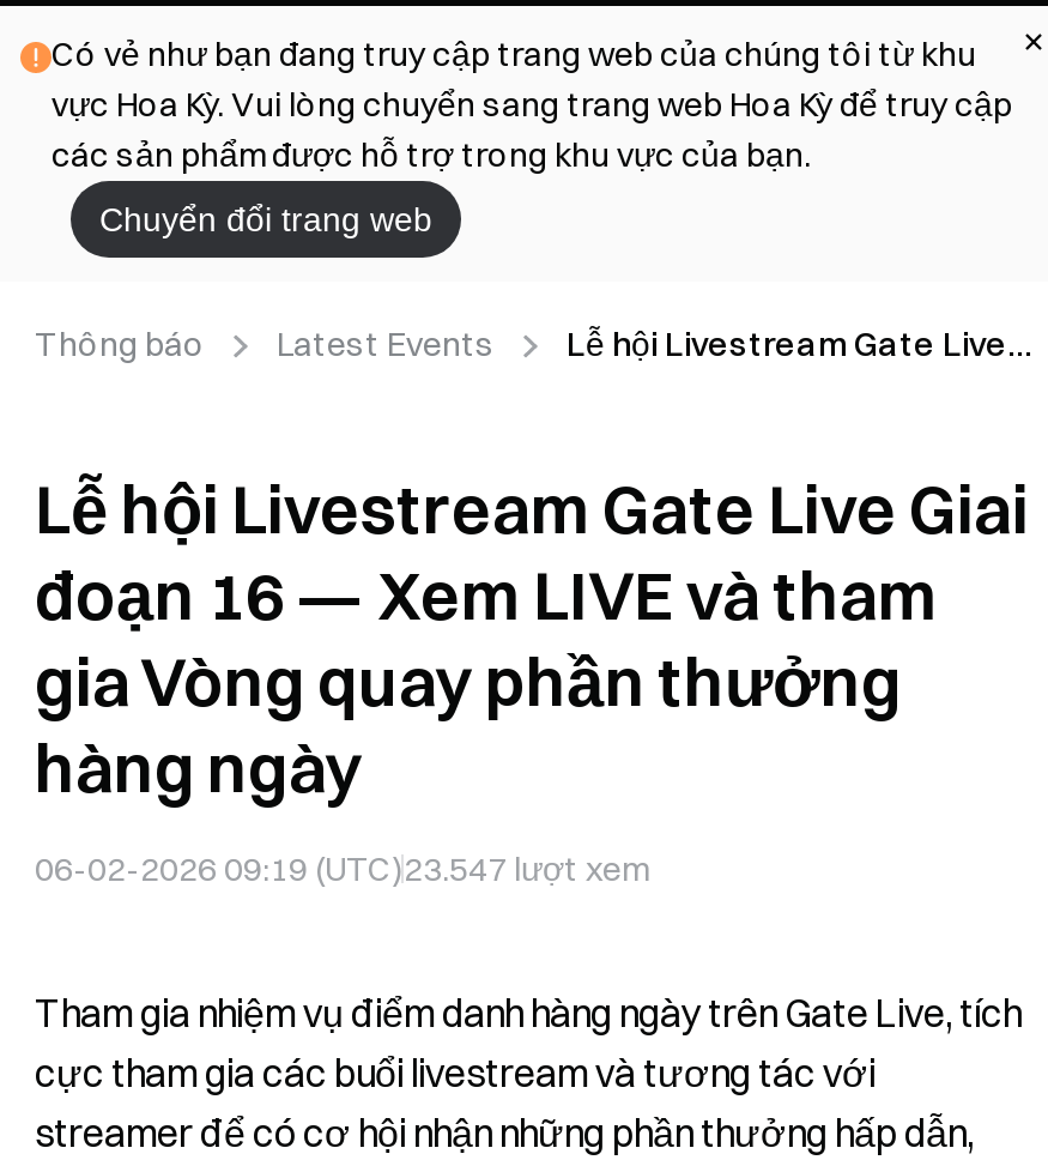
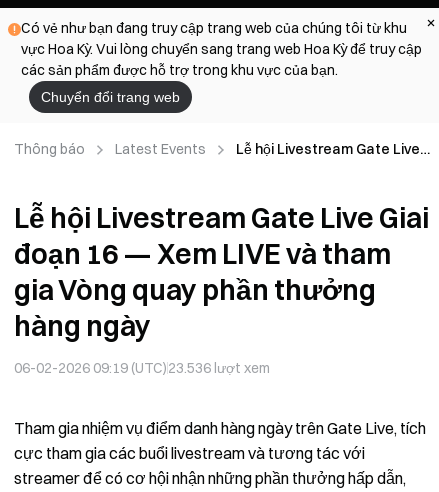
- 06-02-2026 09:19 (UTC)23.547 lượt xem
+ 06-02-2026 09:19 (UTC)23.536 lượt xem
